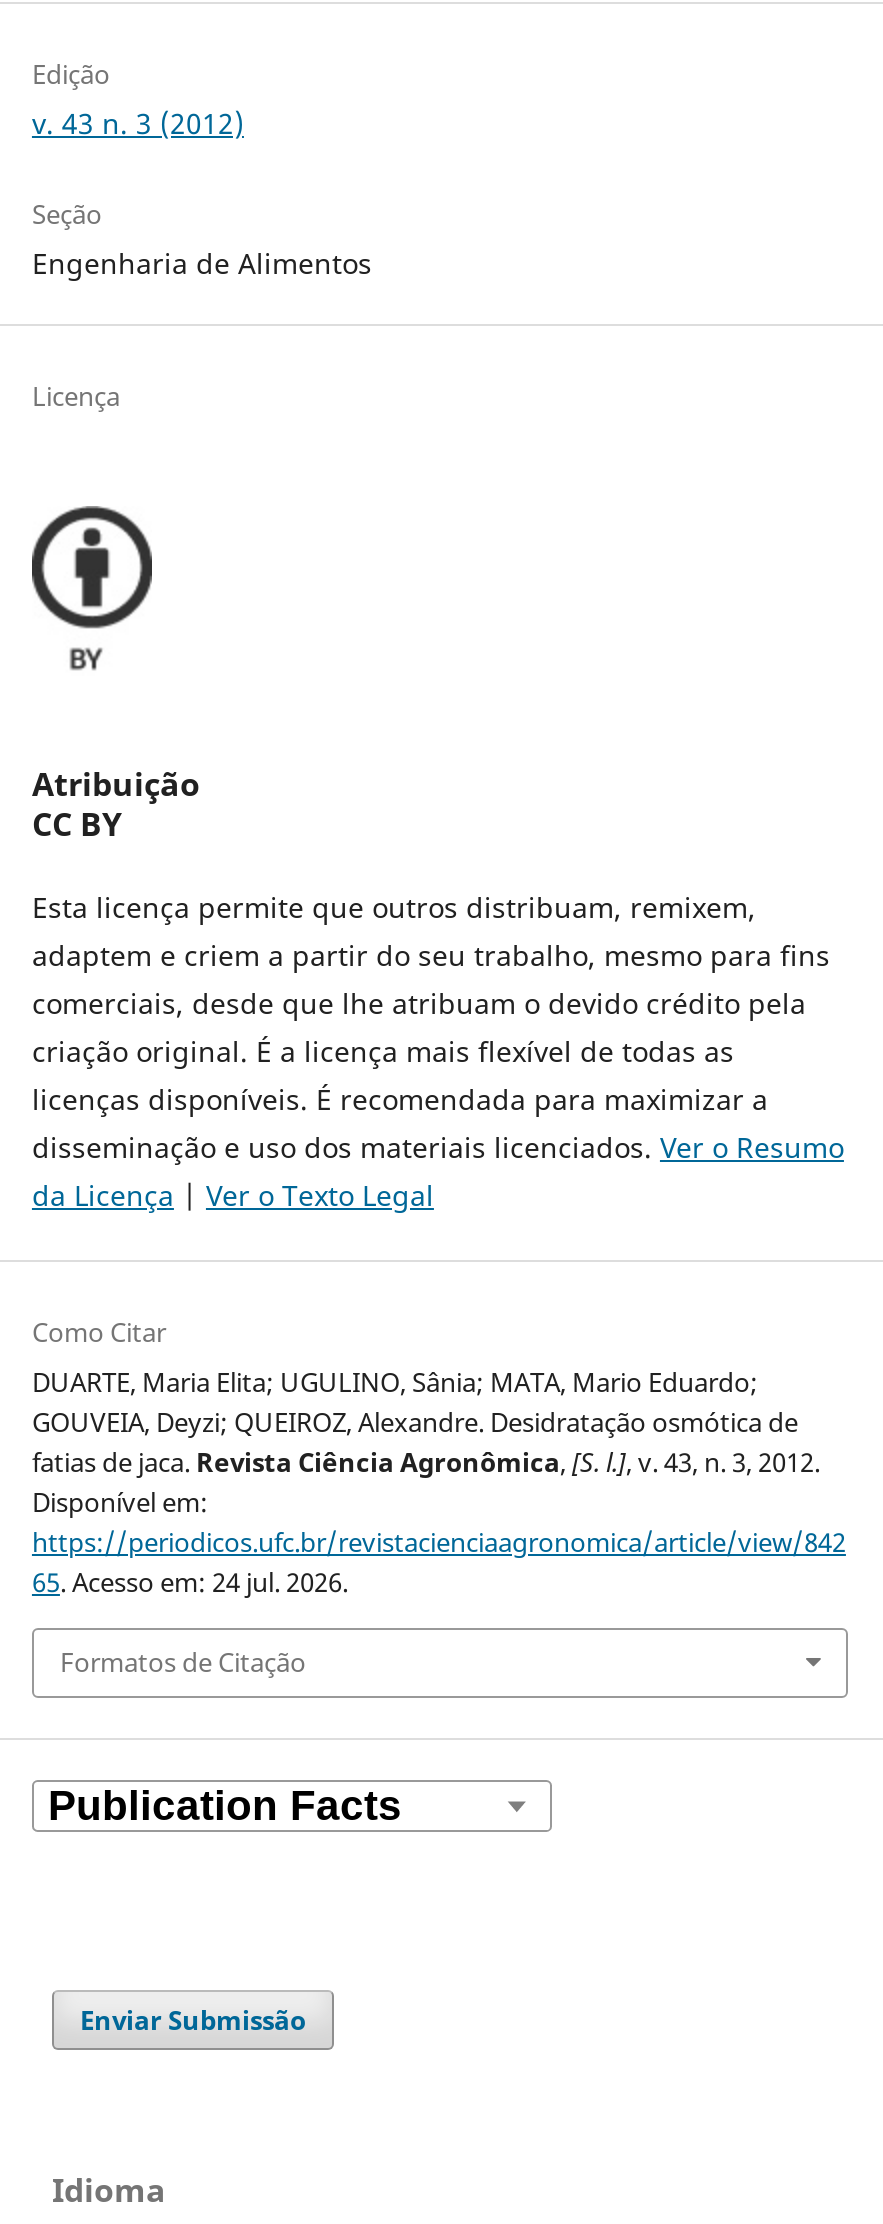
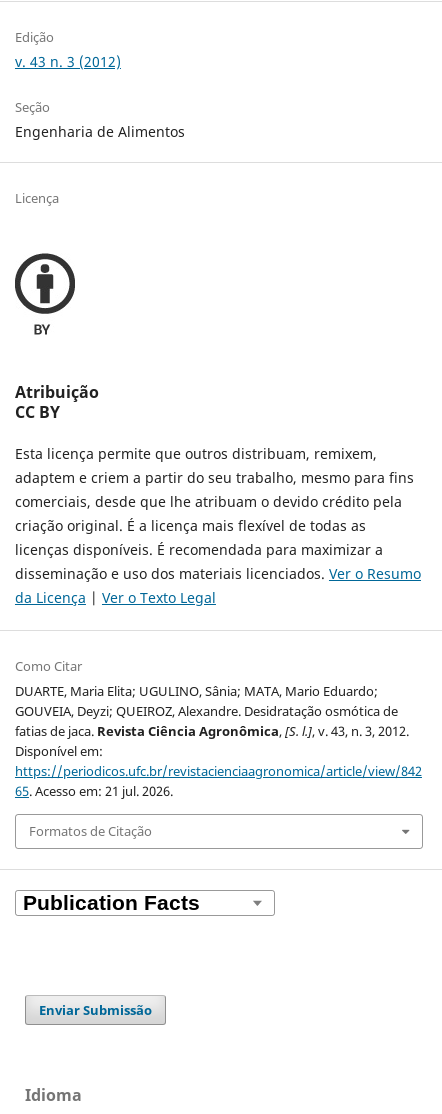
- 65. Acesso em: 24 jul. 2026.
+ 65. Acesso em: 21 jul. 2026.
